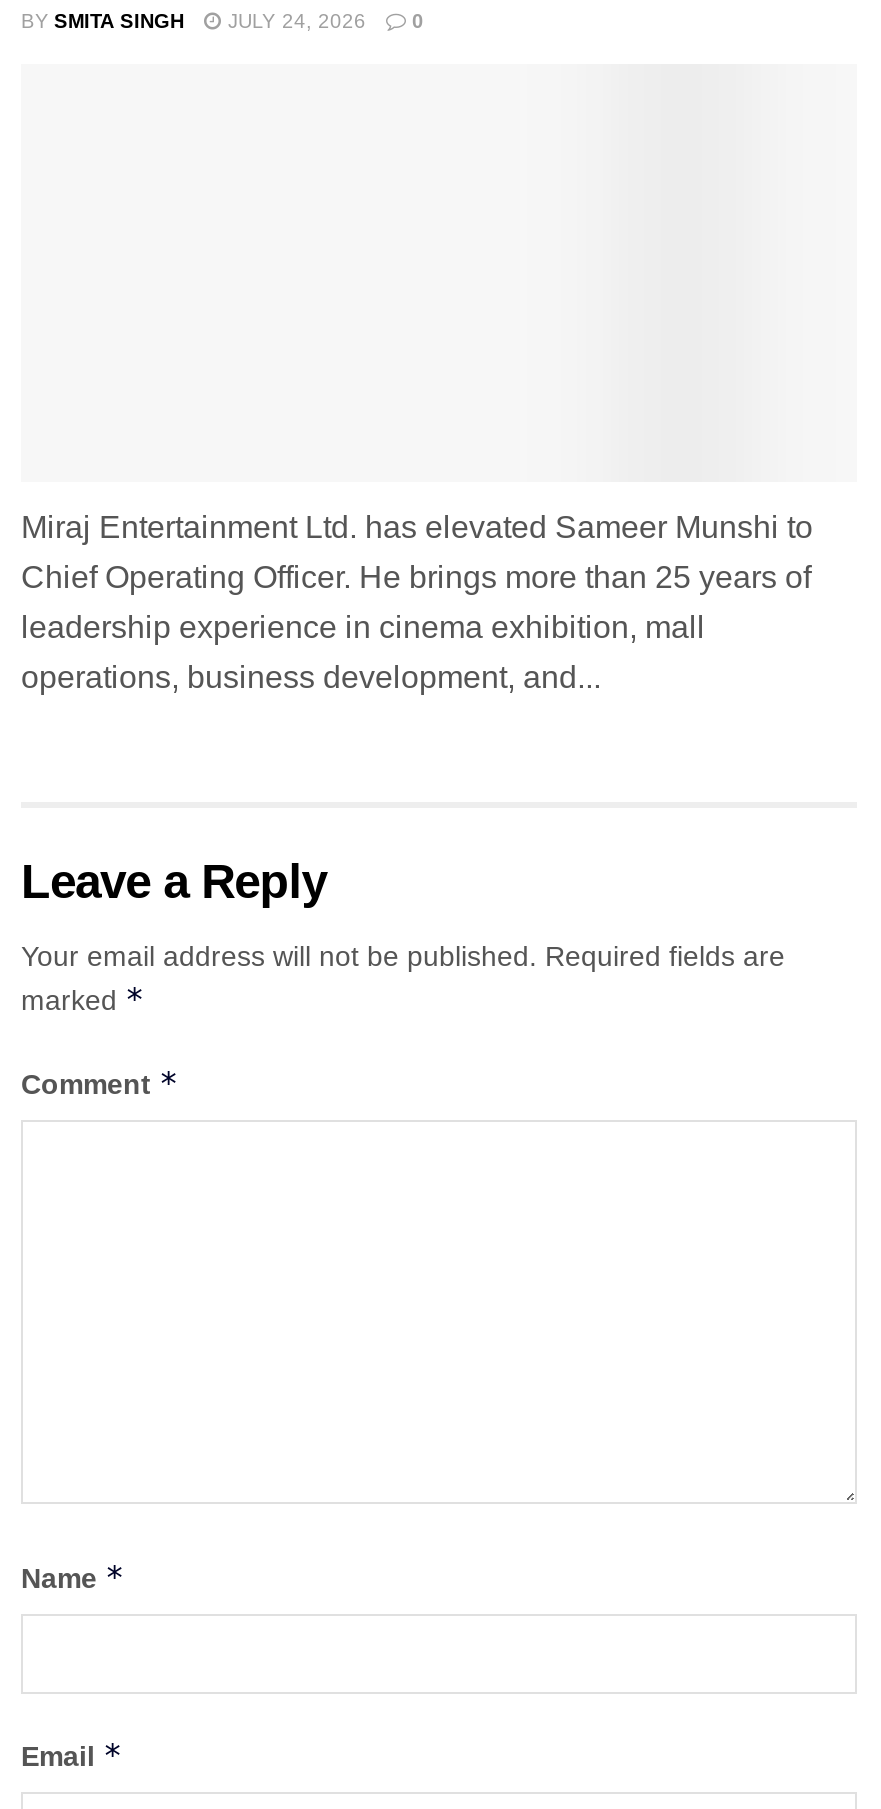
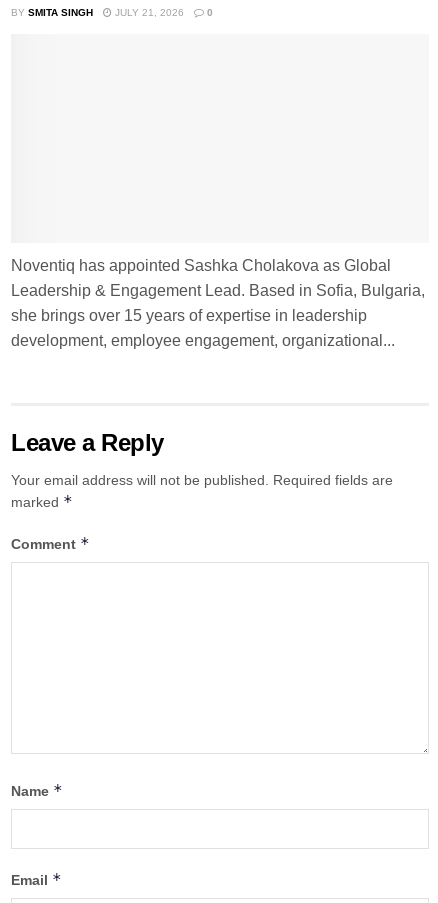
- JULY 24, 2026
+ JULY 21, 2026

- Miraj Entertainment Ltd. has elevated Sameer Munshi to
+ Noventiq has appointed Sashka Cholakova as Global

- Chief Operating Officer. He brings more than 25 years of
+ Leadership & Engagement Lead. Based in Sofia, Bulgaria,

- leadership experience in cinema exhibition, mall
+ she brings over 15 years of expertise in leadership

- operations, business development, and...
+ development, employee engagement, organizational...
